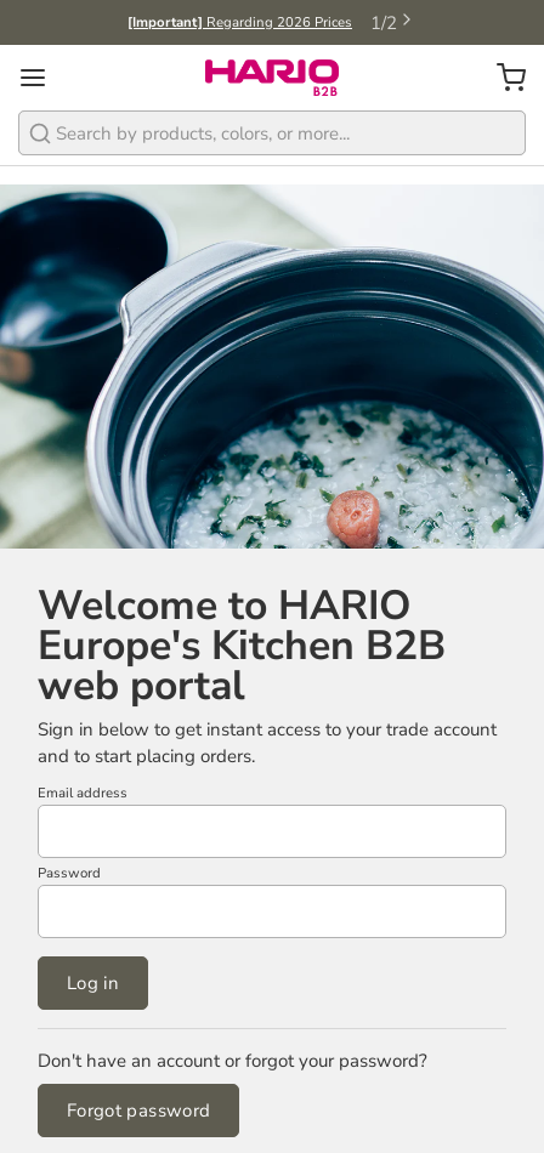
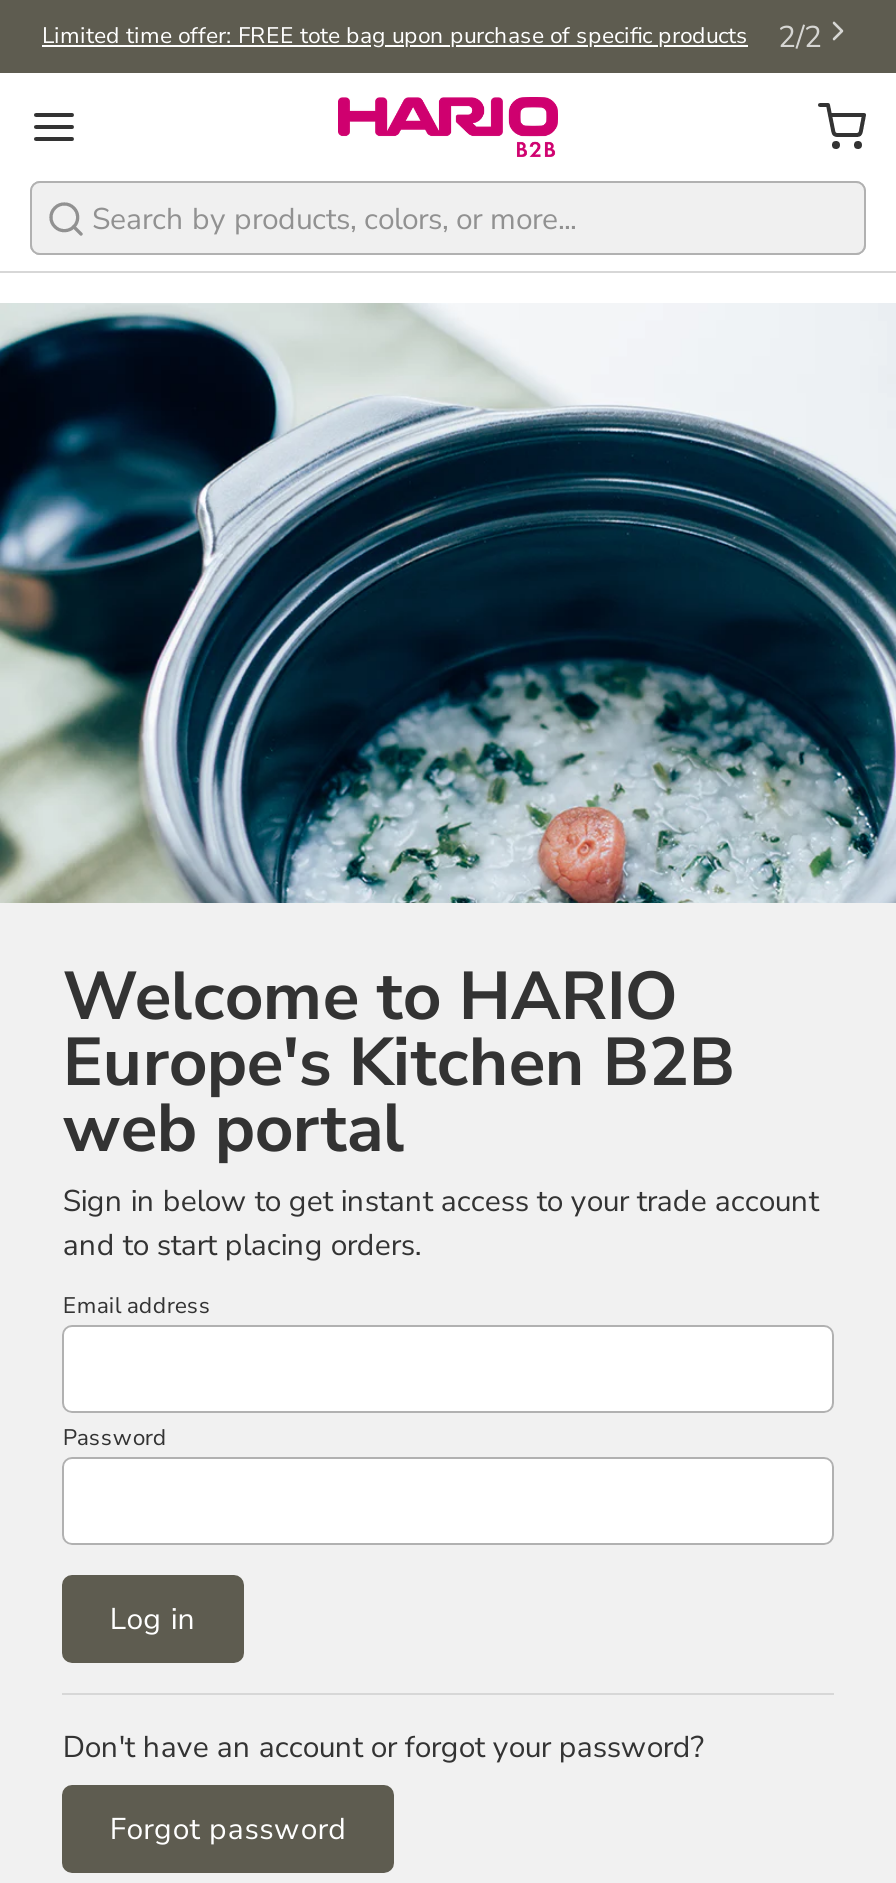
- [Important] Regarding 2026 Prices
- 1/2
+ Limited time offer: FREE tote bag upon purchase of specific products
+ 2/2
